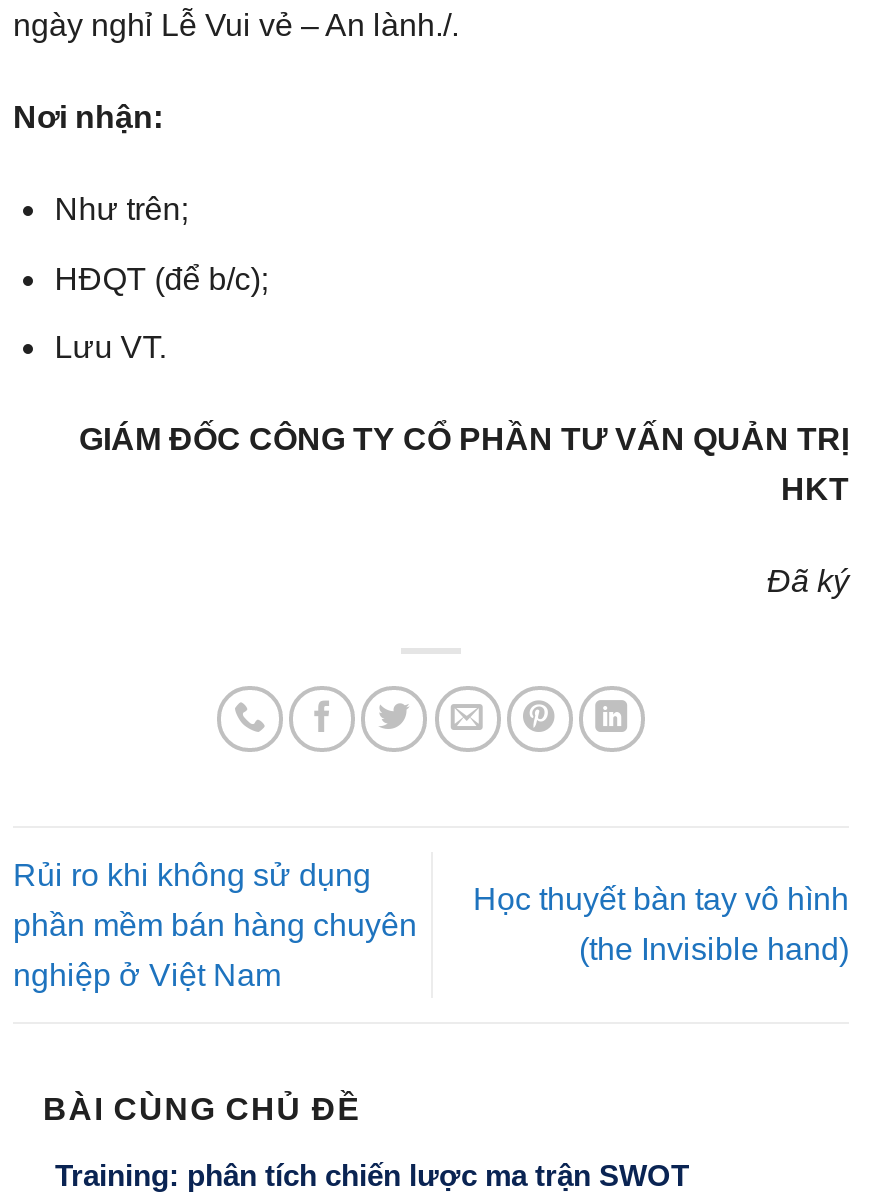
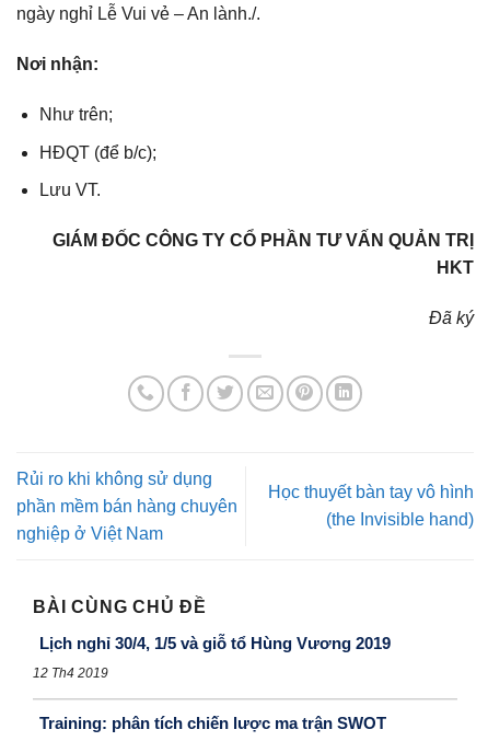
+ Lịch nghỉ 30/4, 1/5 và giỗ tổ Hùng Vương 2019
+ 12 Th4 2019
